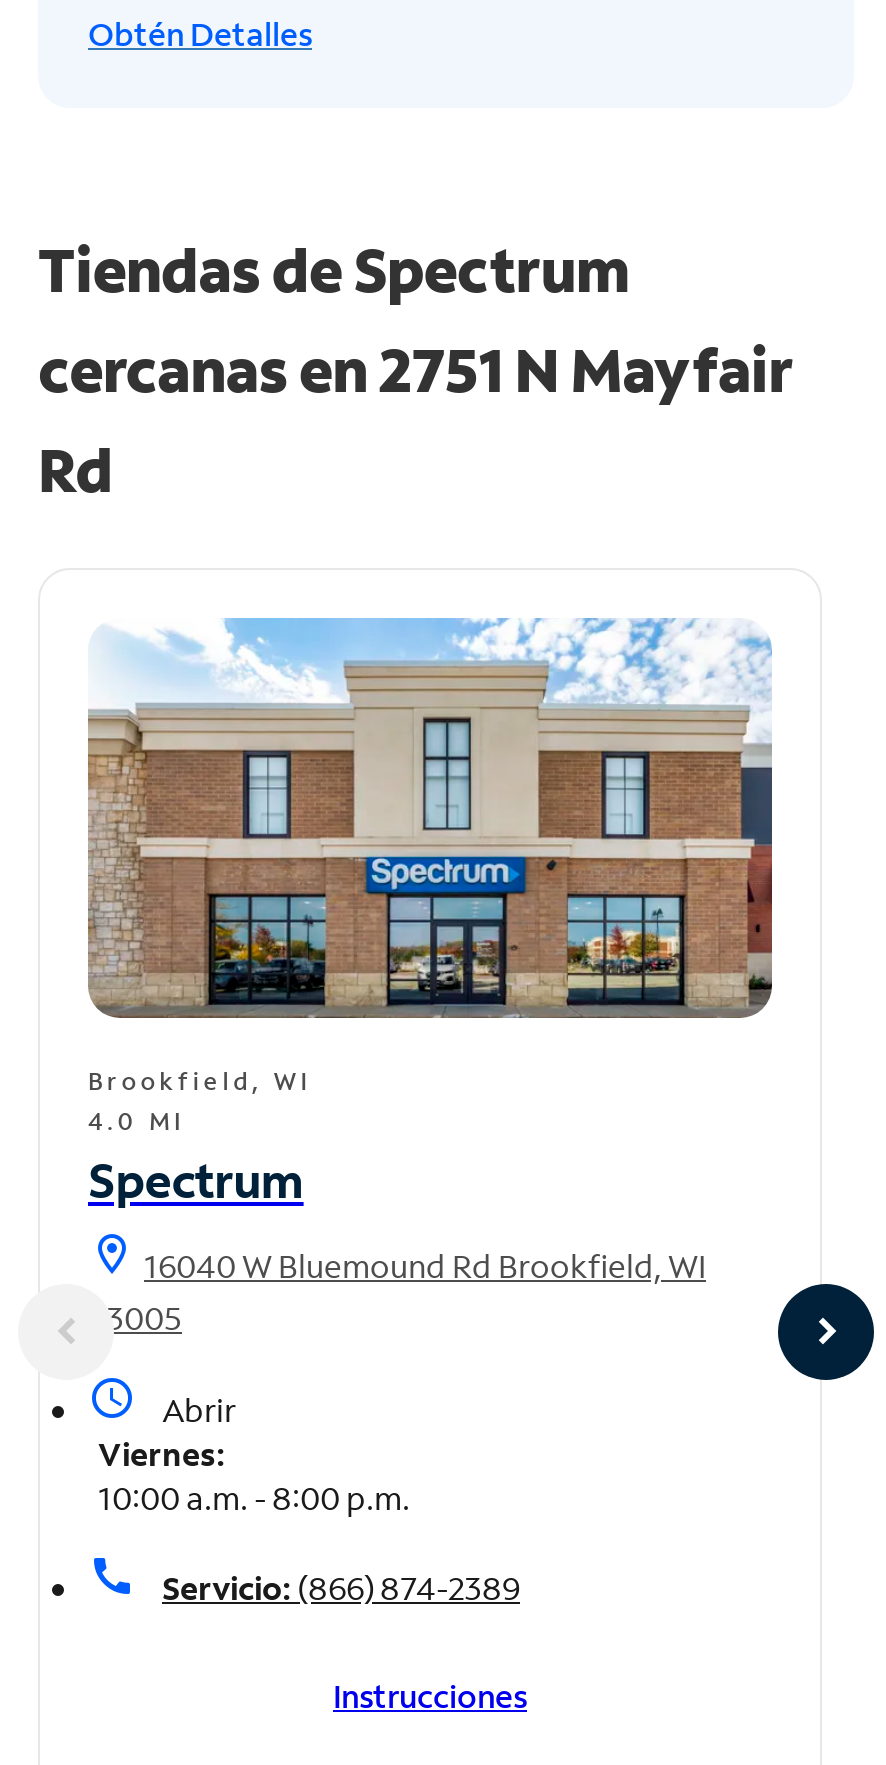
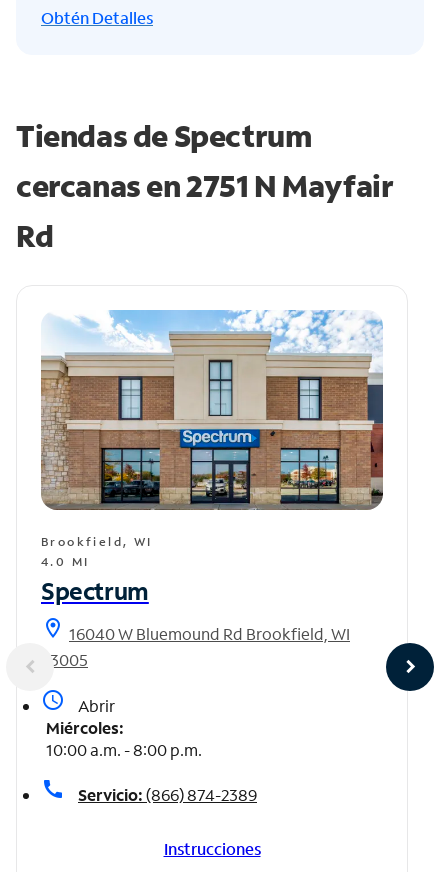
- Viernes:
+ Miércoles:
